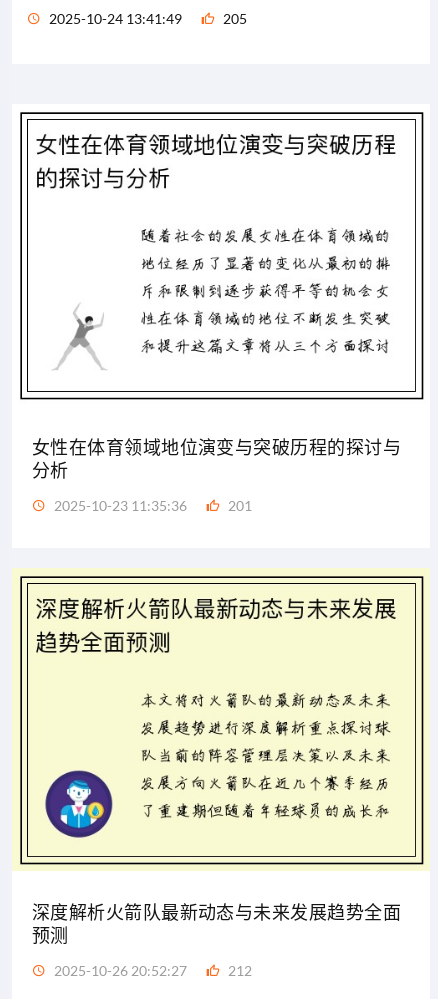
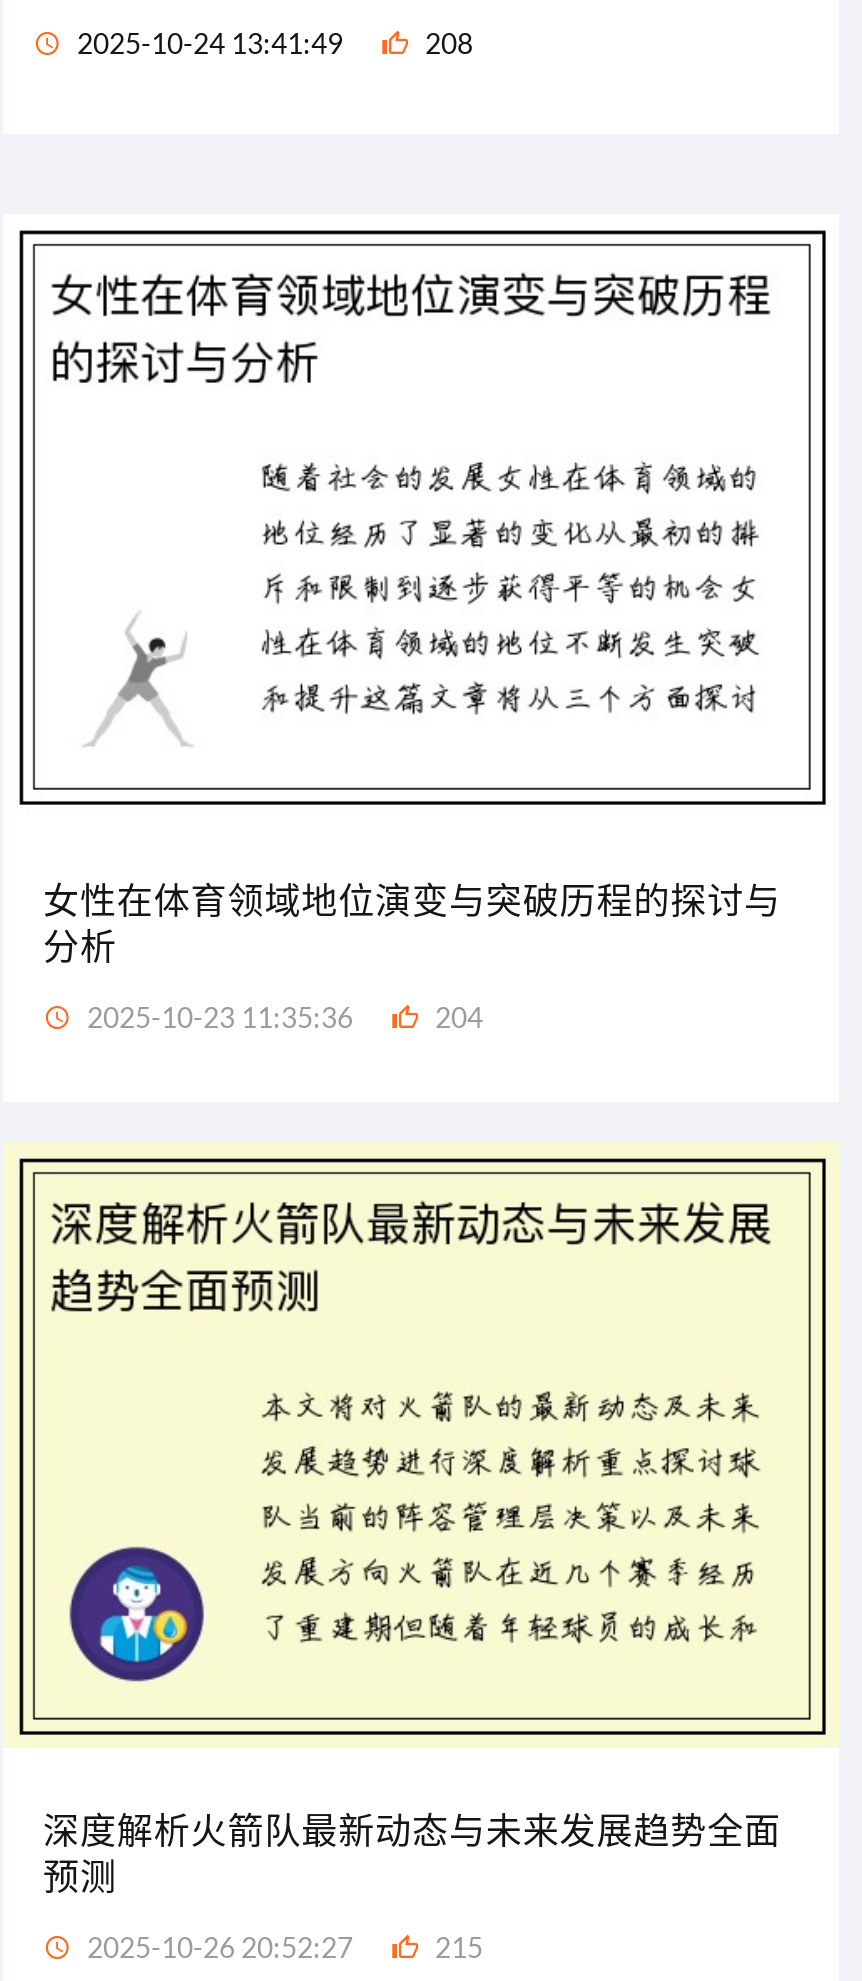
- 205
+ 208

- 201
+ 204

- 212
+ 215
